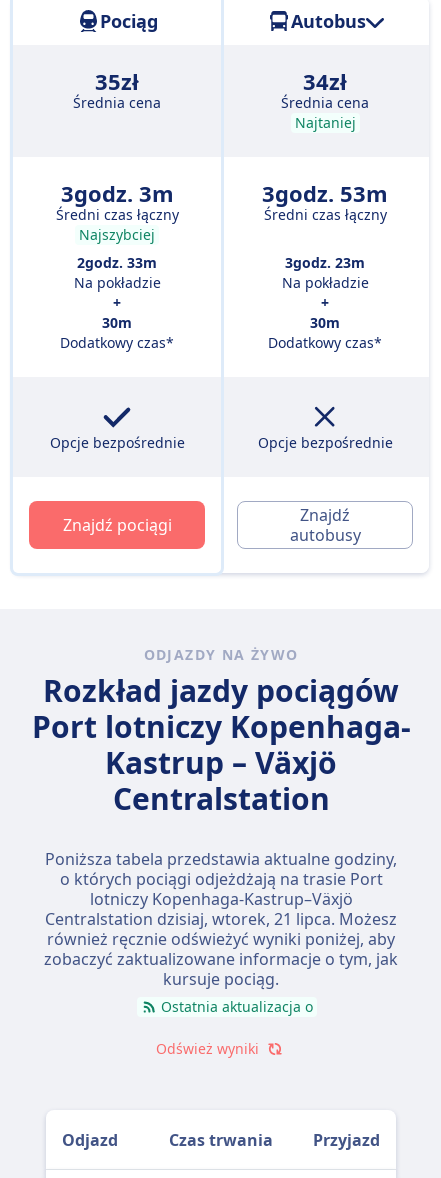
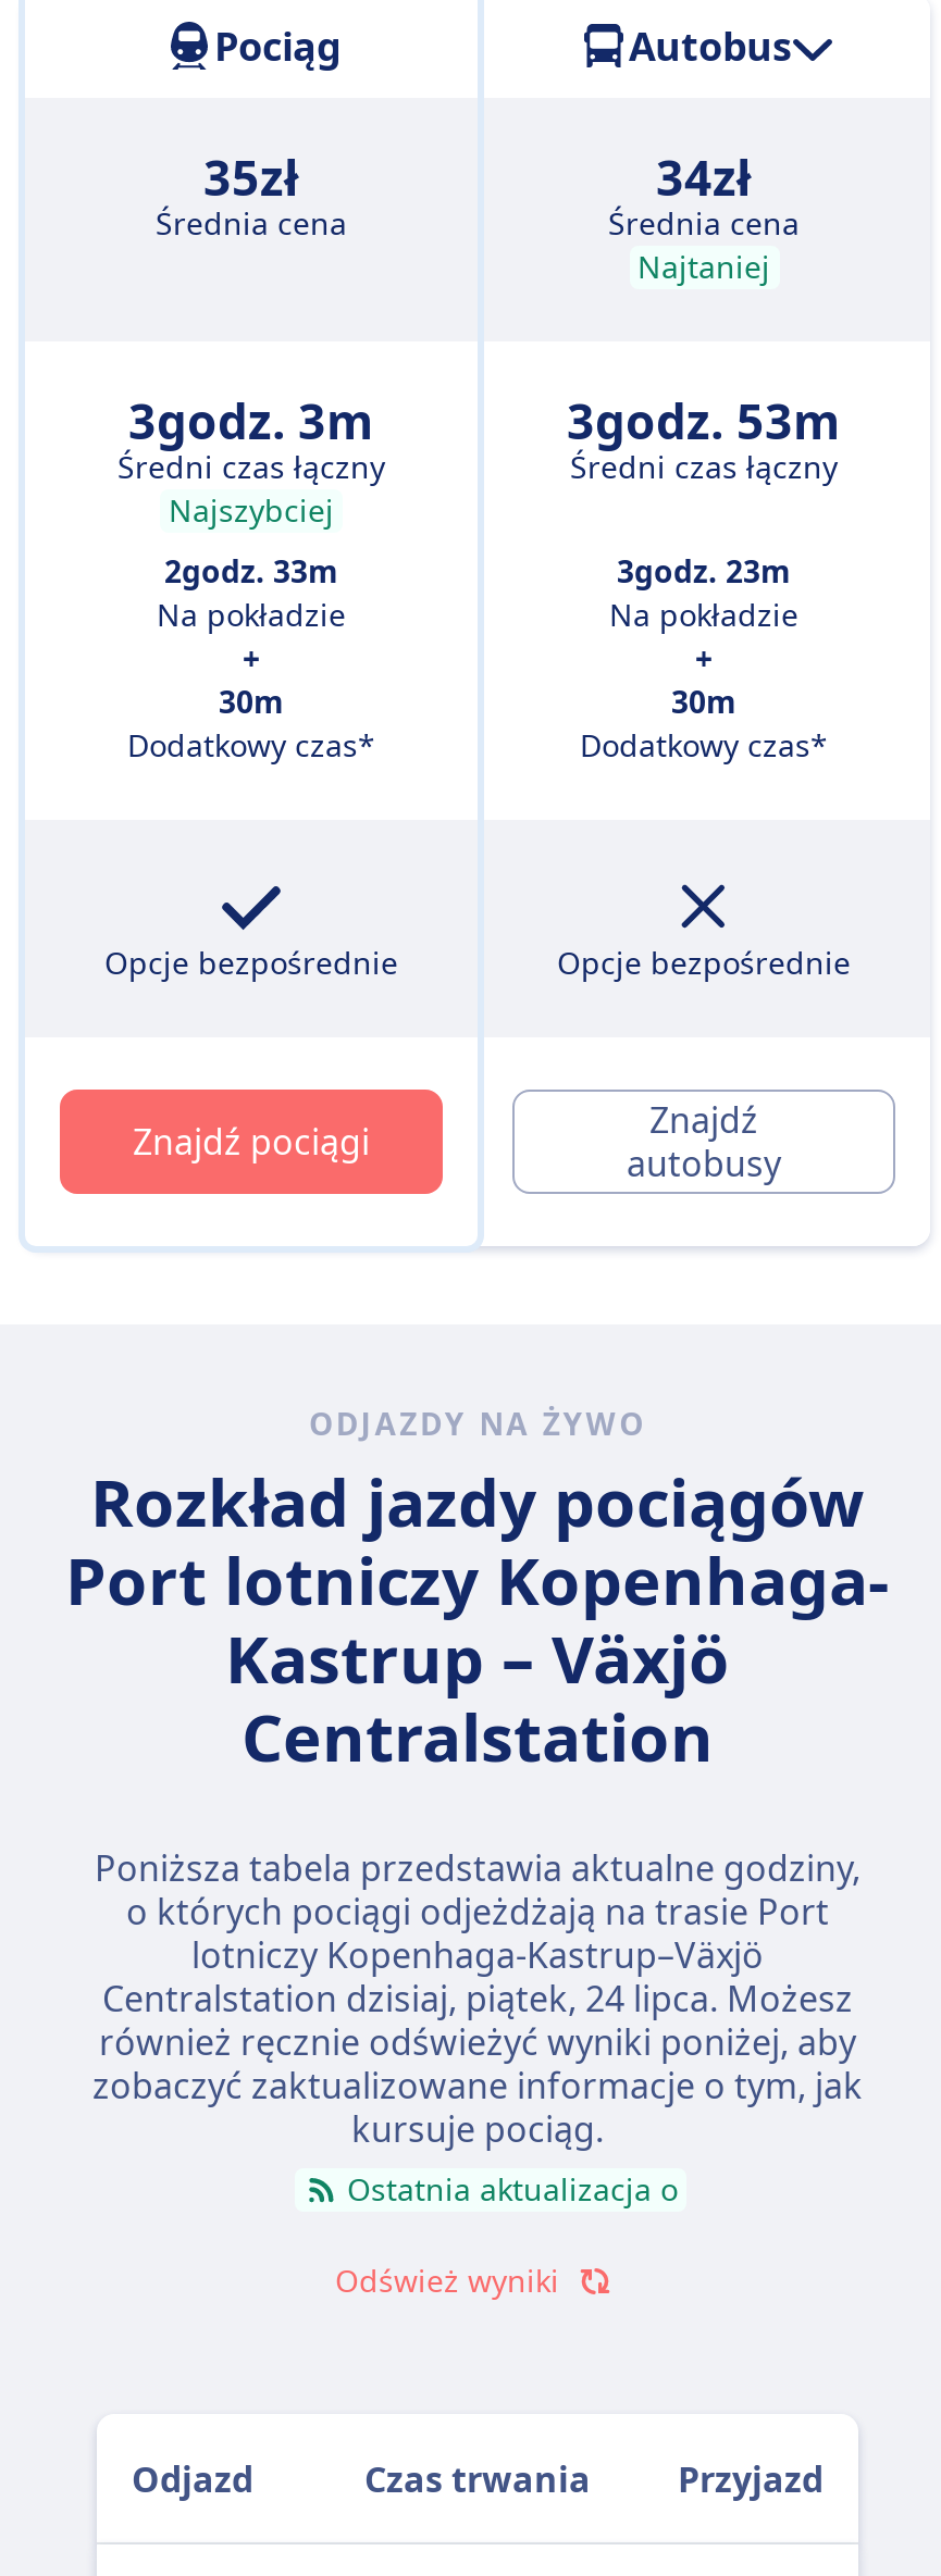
- Centralstation dzisiaj, wtorek, 21 lipca. Możesz
+ Centralstation dzisiaj, piątek, 24 lipca. Możesz
